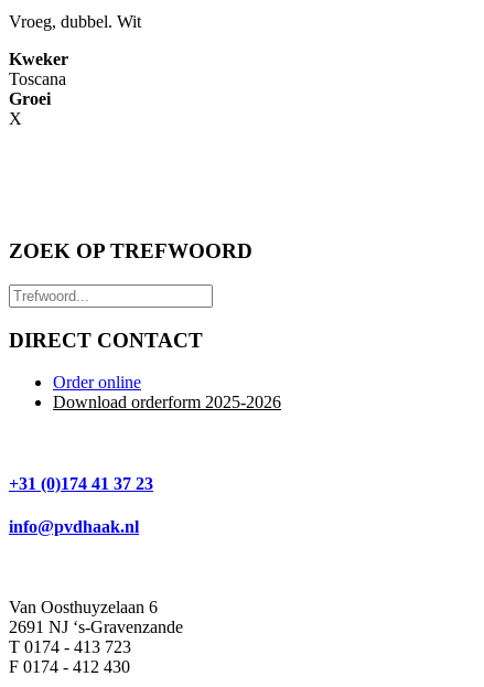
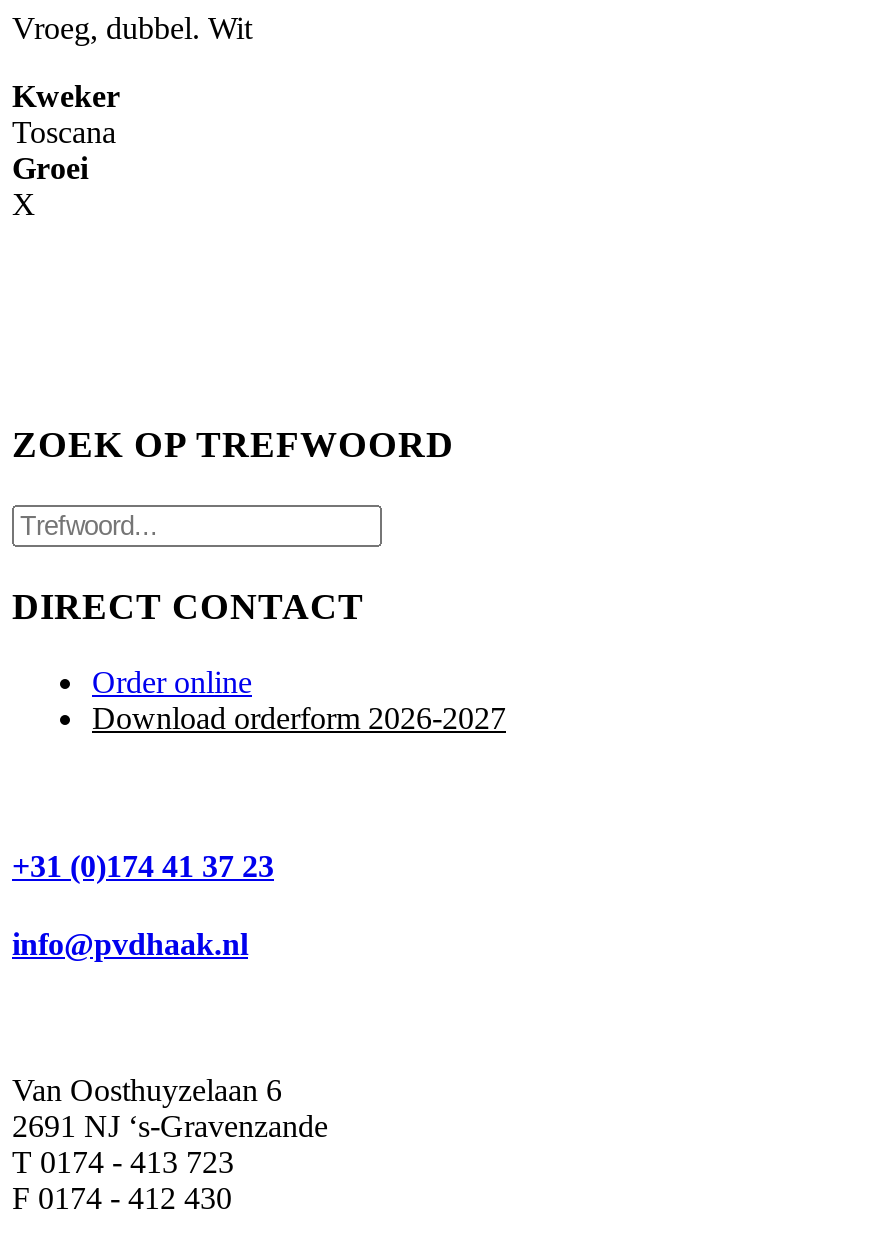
- Download orderform 2025-2026
+ Download orderform 2026-2027
